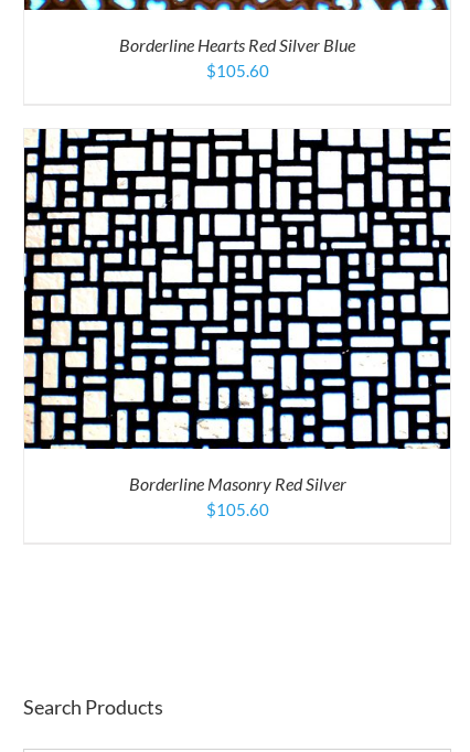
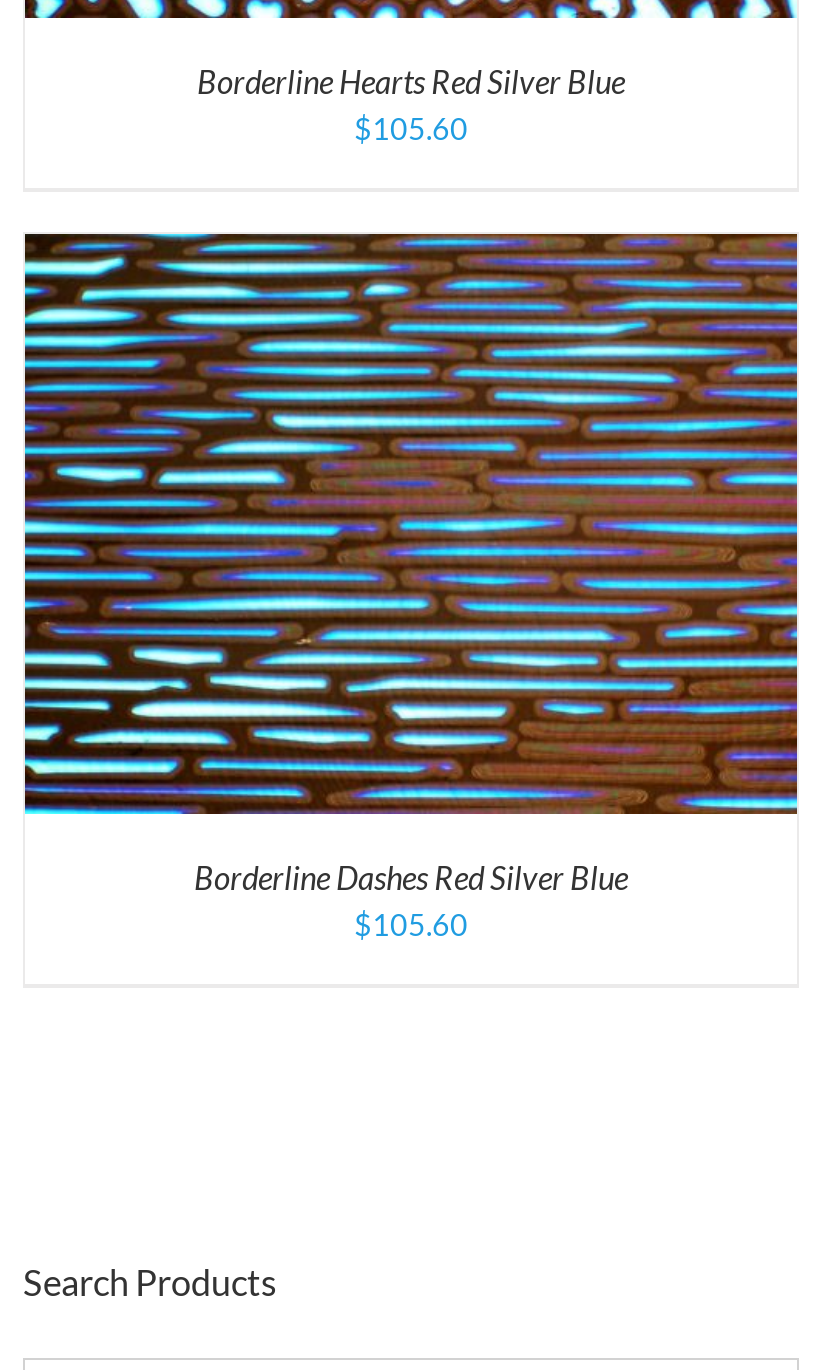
- [image]
- Borderline Masonry Red Silver
+ [image]
+ Borderline Dashes Red Silver Blue
